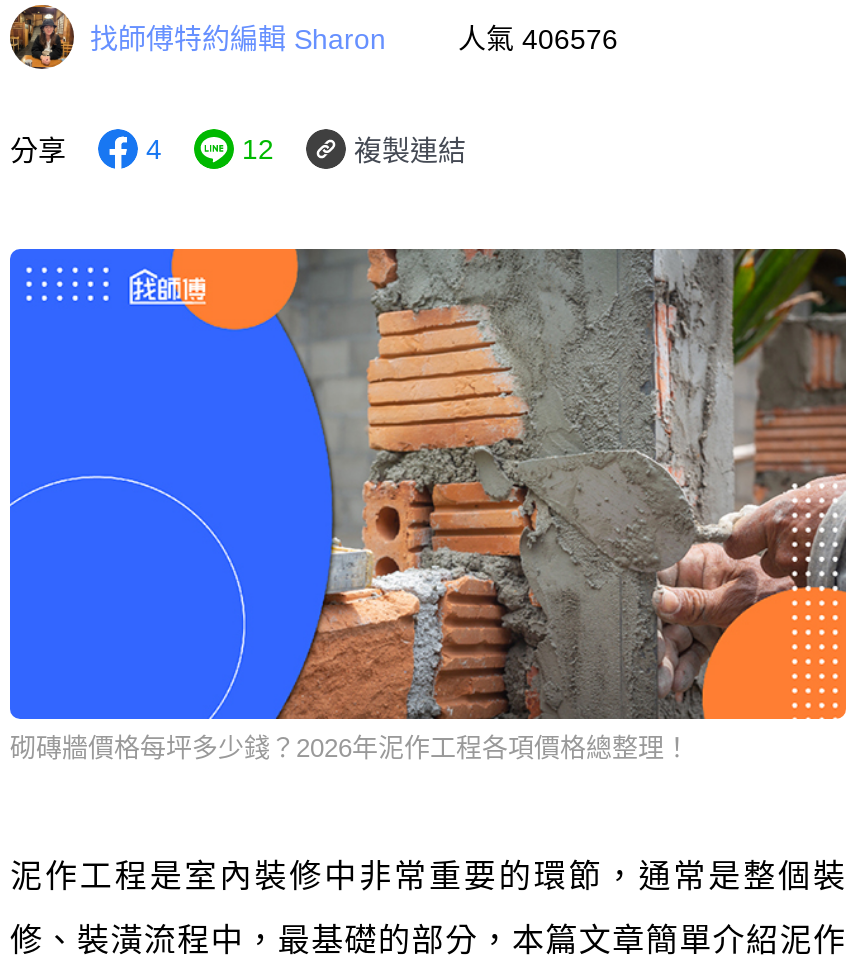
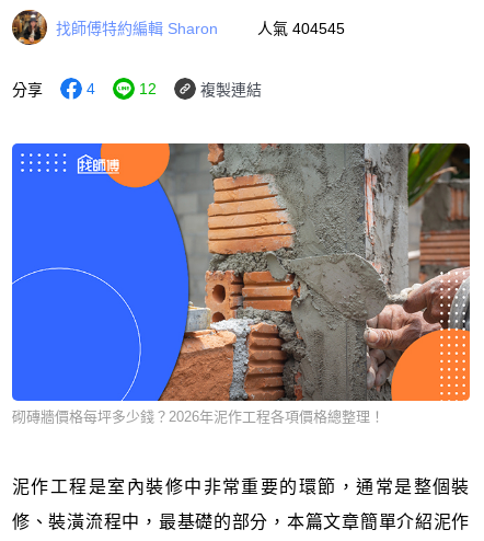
- 人氣 406576
+ 人氣 404545
